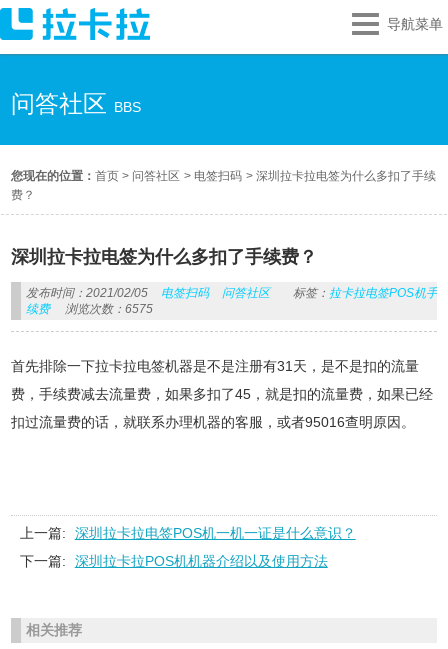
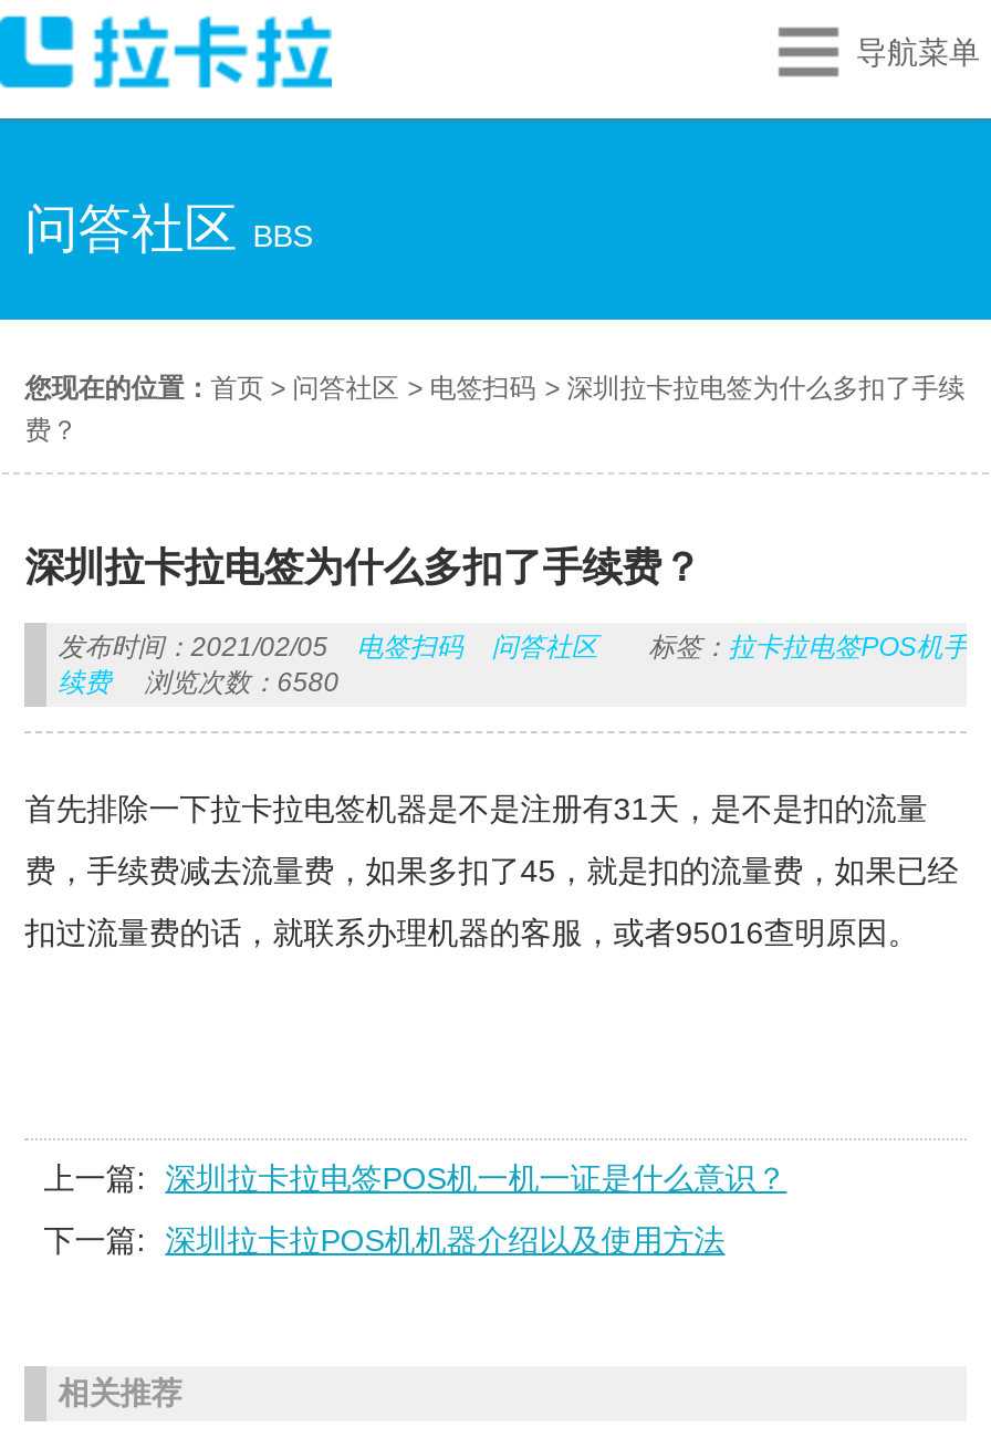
- 浏览次数：6575
+ 浏览次数：6580
